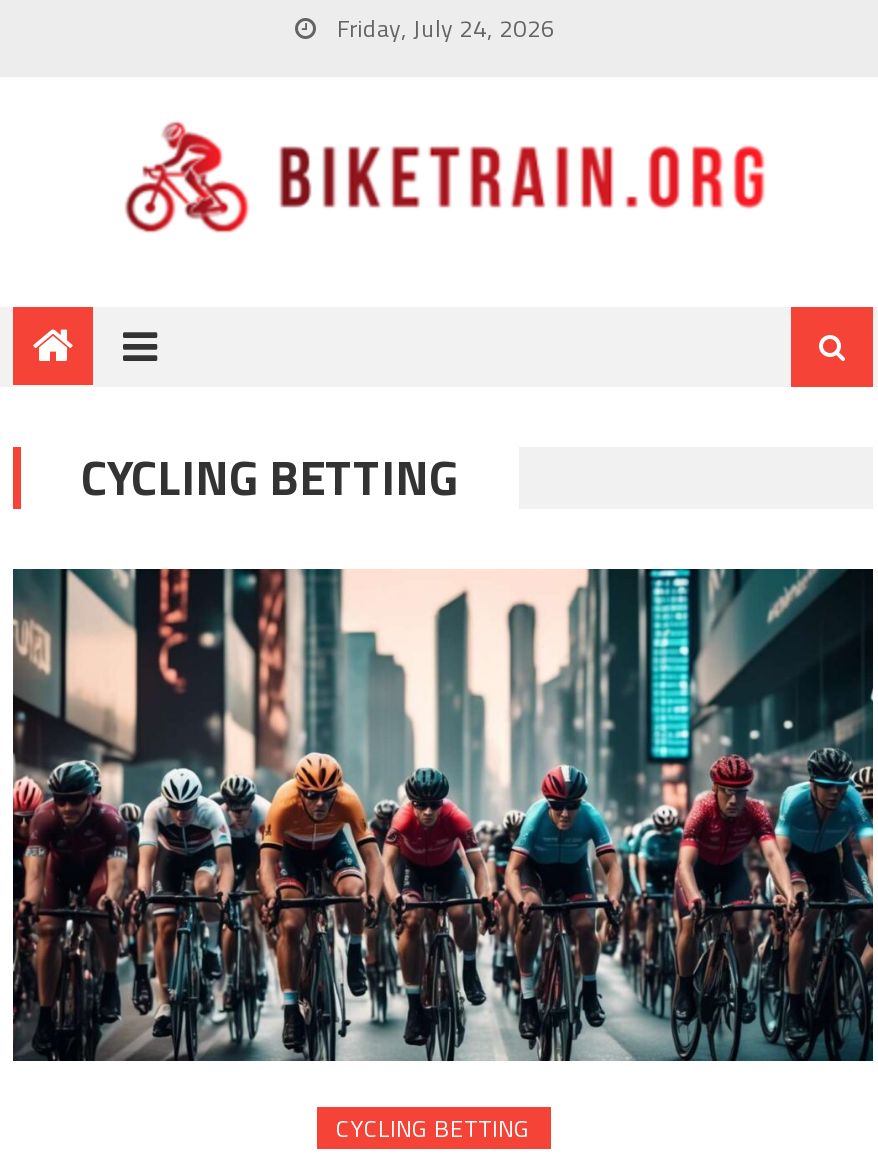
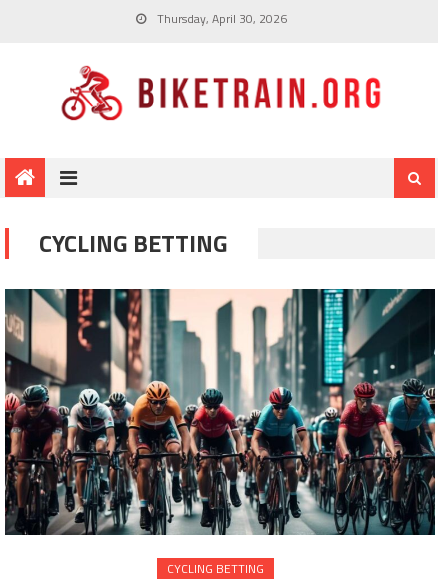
- Friday, July 24, 2026
+ Thursday, April 30, 2026
